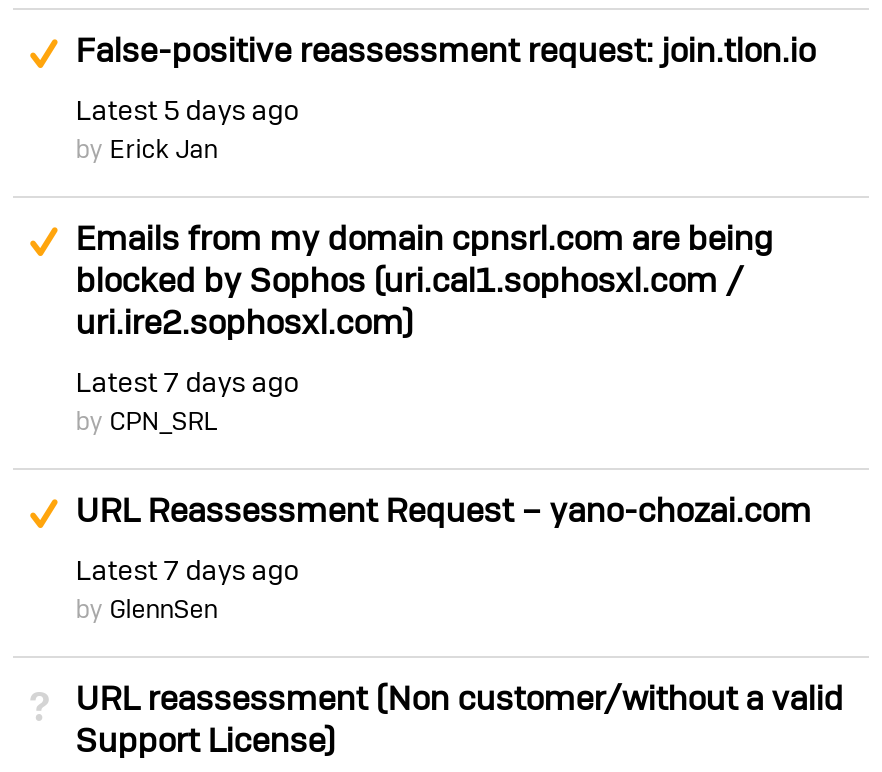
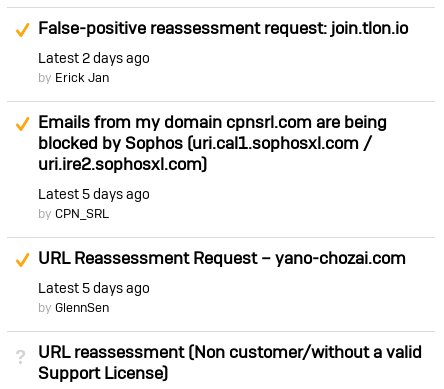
- Latest 5 days ago
+ Latest 2 days ago

- Latest 7 days ago
+ Latest 5 days ago

- Latest 7 days ago
+ Latest 5 days ago
